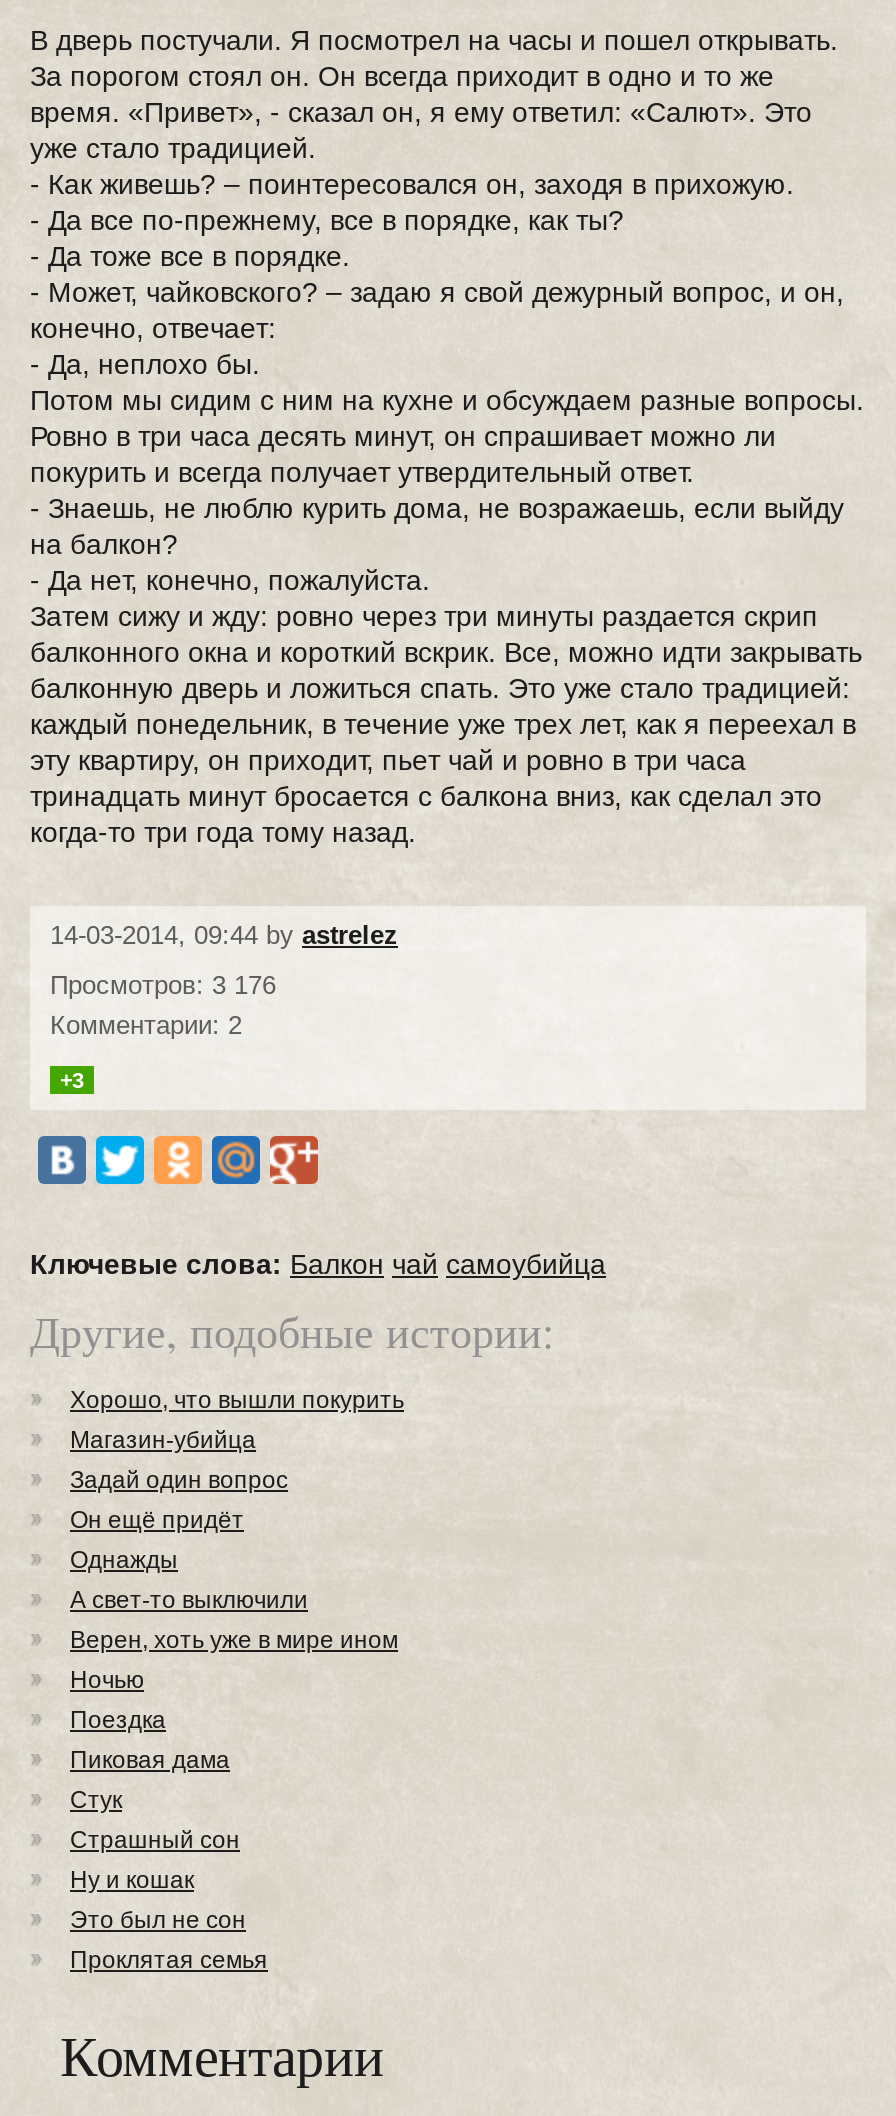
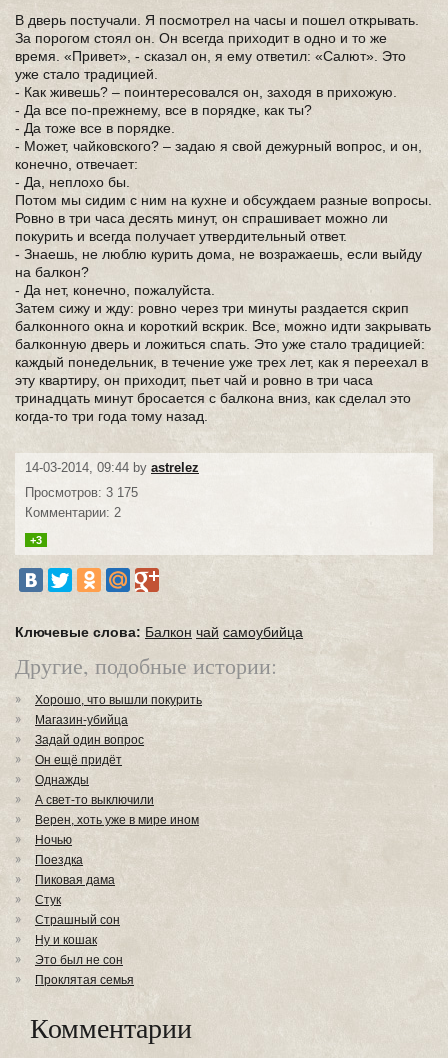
- Просмотров: 3 176
+ Просмотров: 3 175
